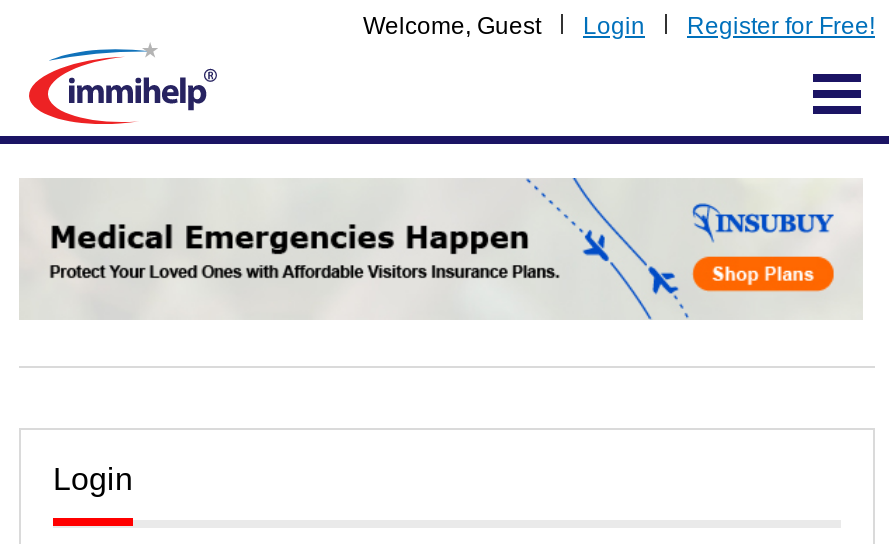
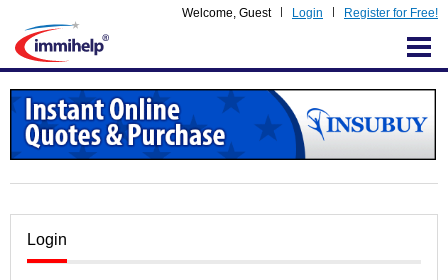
- [image]
+ [image]
